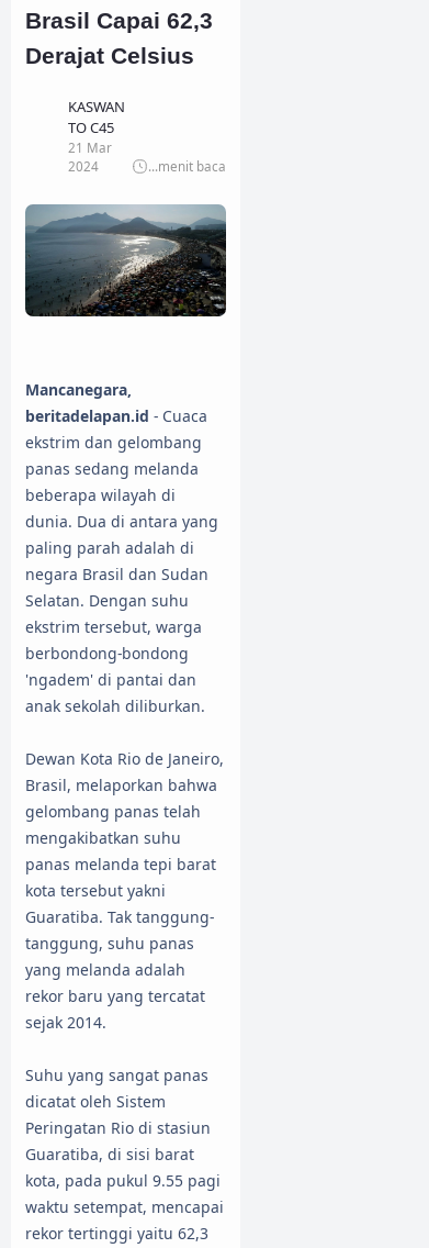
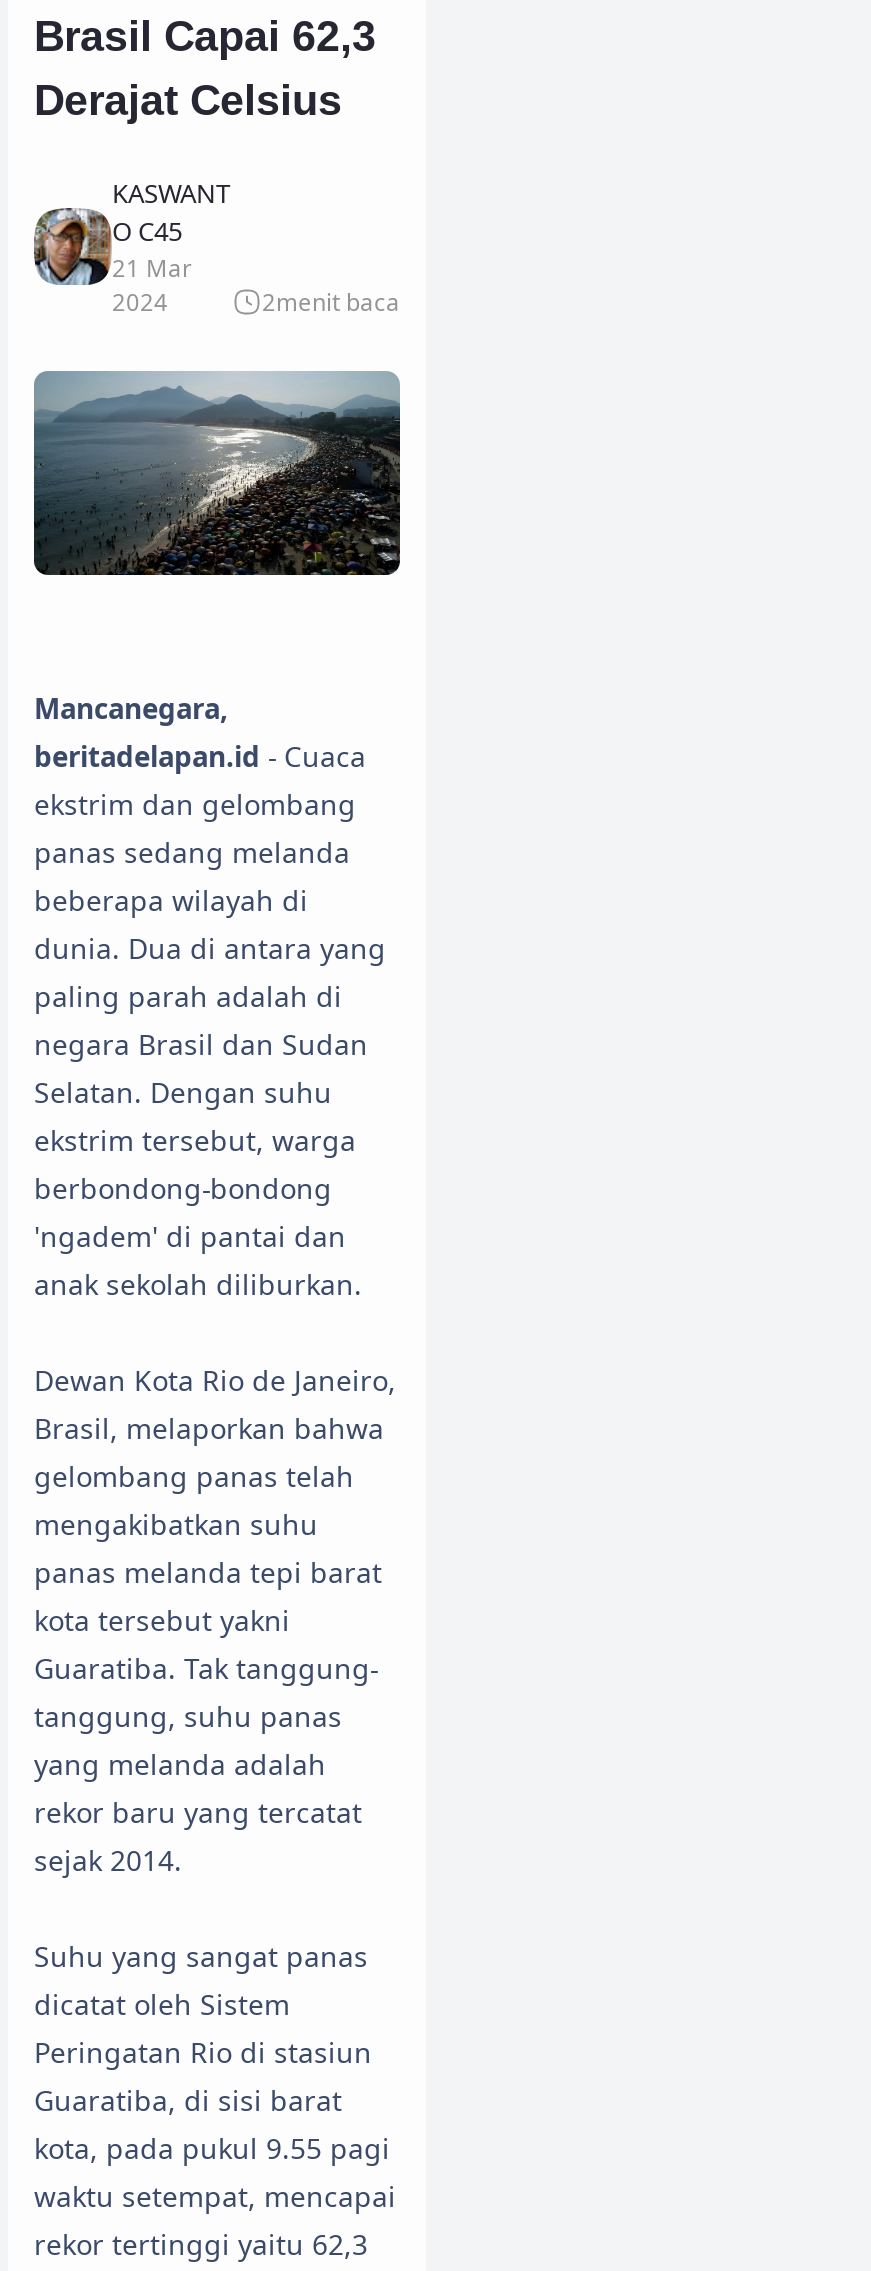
+ [image]

- ...menit baca
+ 2menit baca
